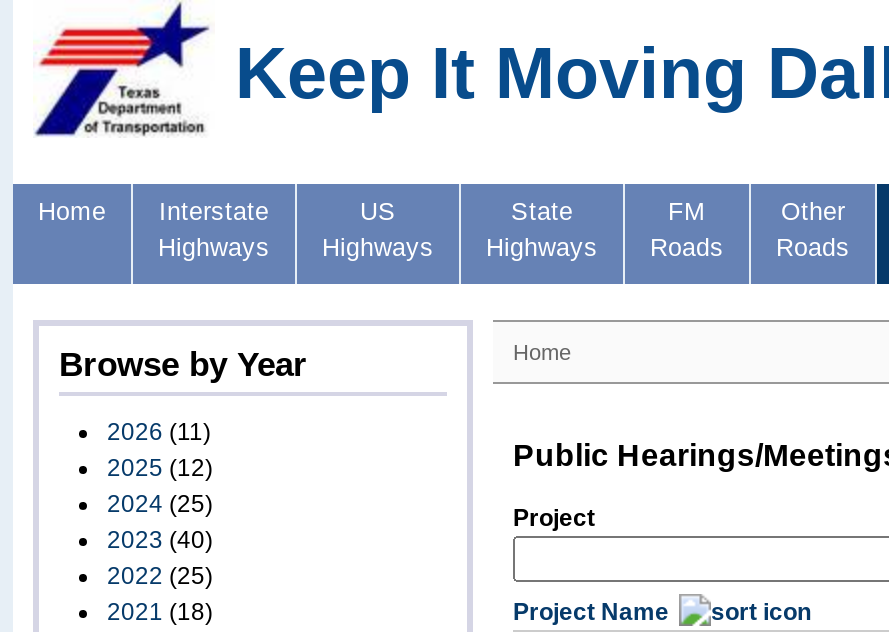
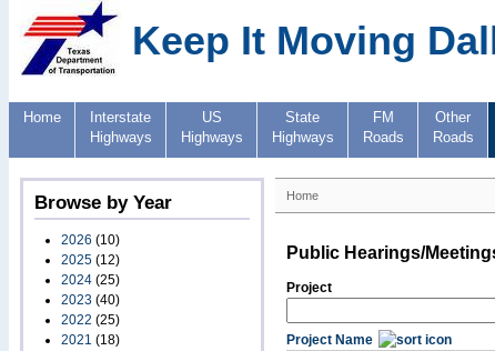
- 2026 (11)
+ 2026 (10)
